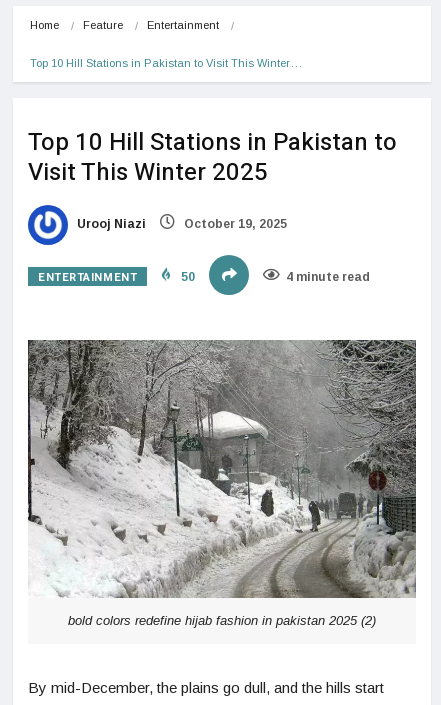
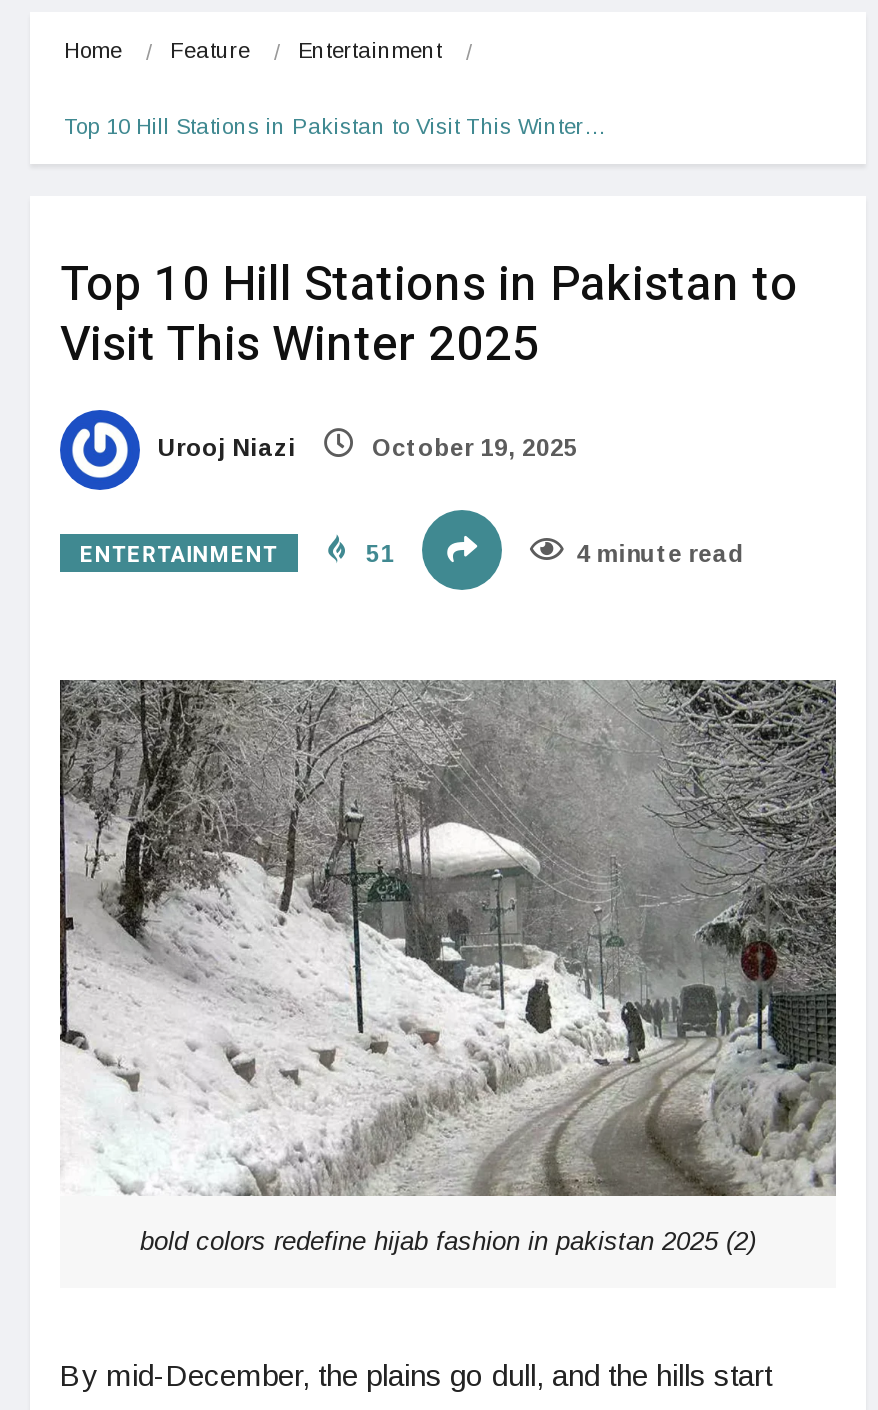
- 50
+ 51
